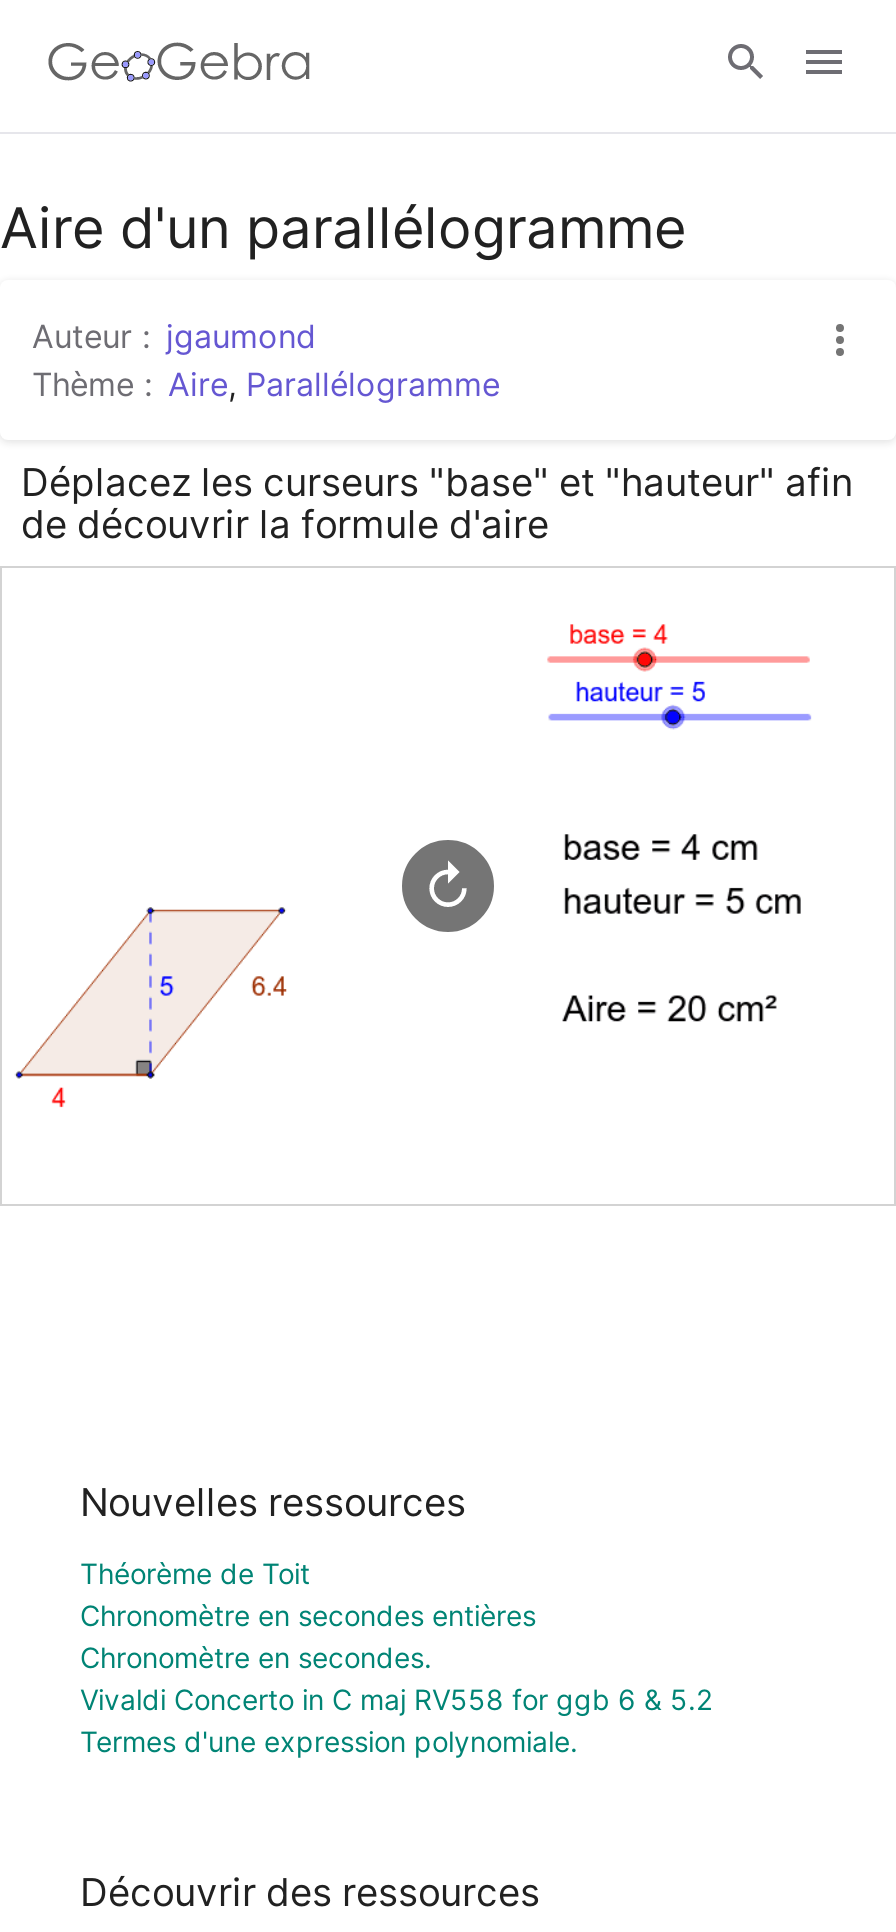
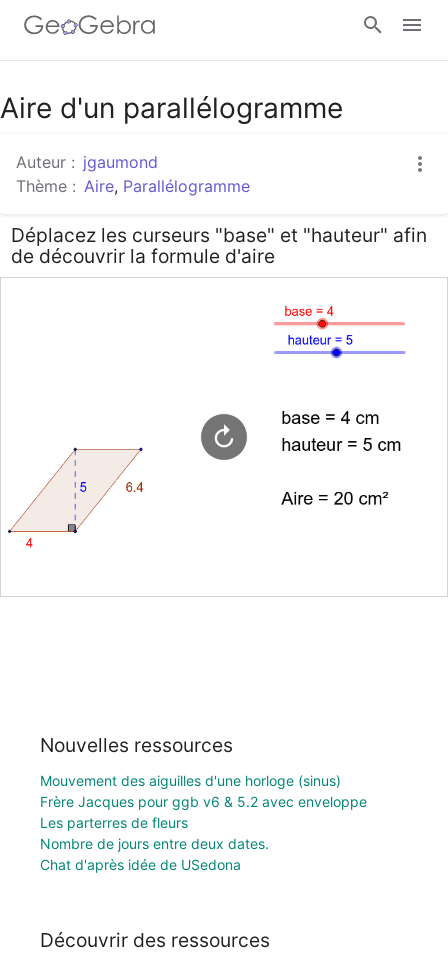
- Théorème de Toit
- Chronomètre en secondes entières
- Chronomètre en secondes.
- Vivaldi Concerto in C maj RV558 for ggb 6 & 5.2
- Termes d'une expression polynomiale.
+ Mouvement des aiguilles d'une horloge (sinus)
+ Frère Jacques pour ggb v6 & 5.2 avec enveloppe
+ Les parterres de fleurs
+ Nombre de jours entre deux dates.
+ Chat d'après idée de USedona
